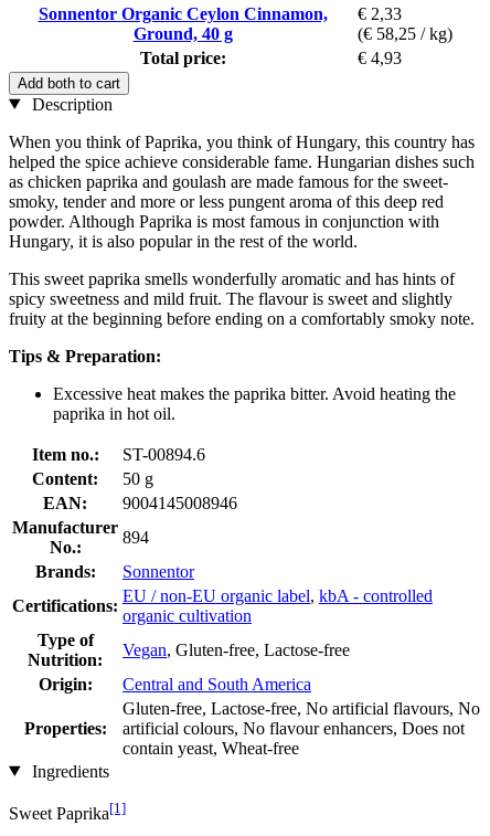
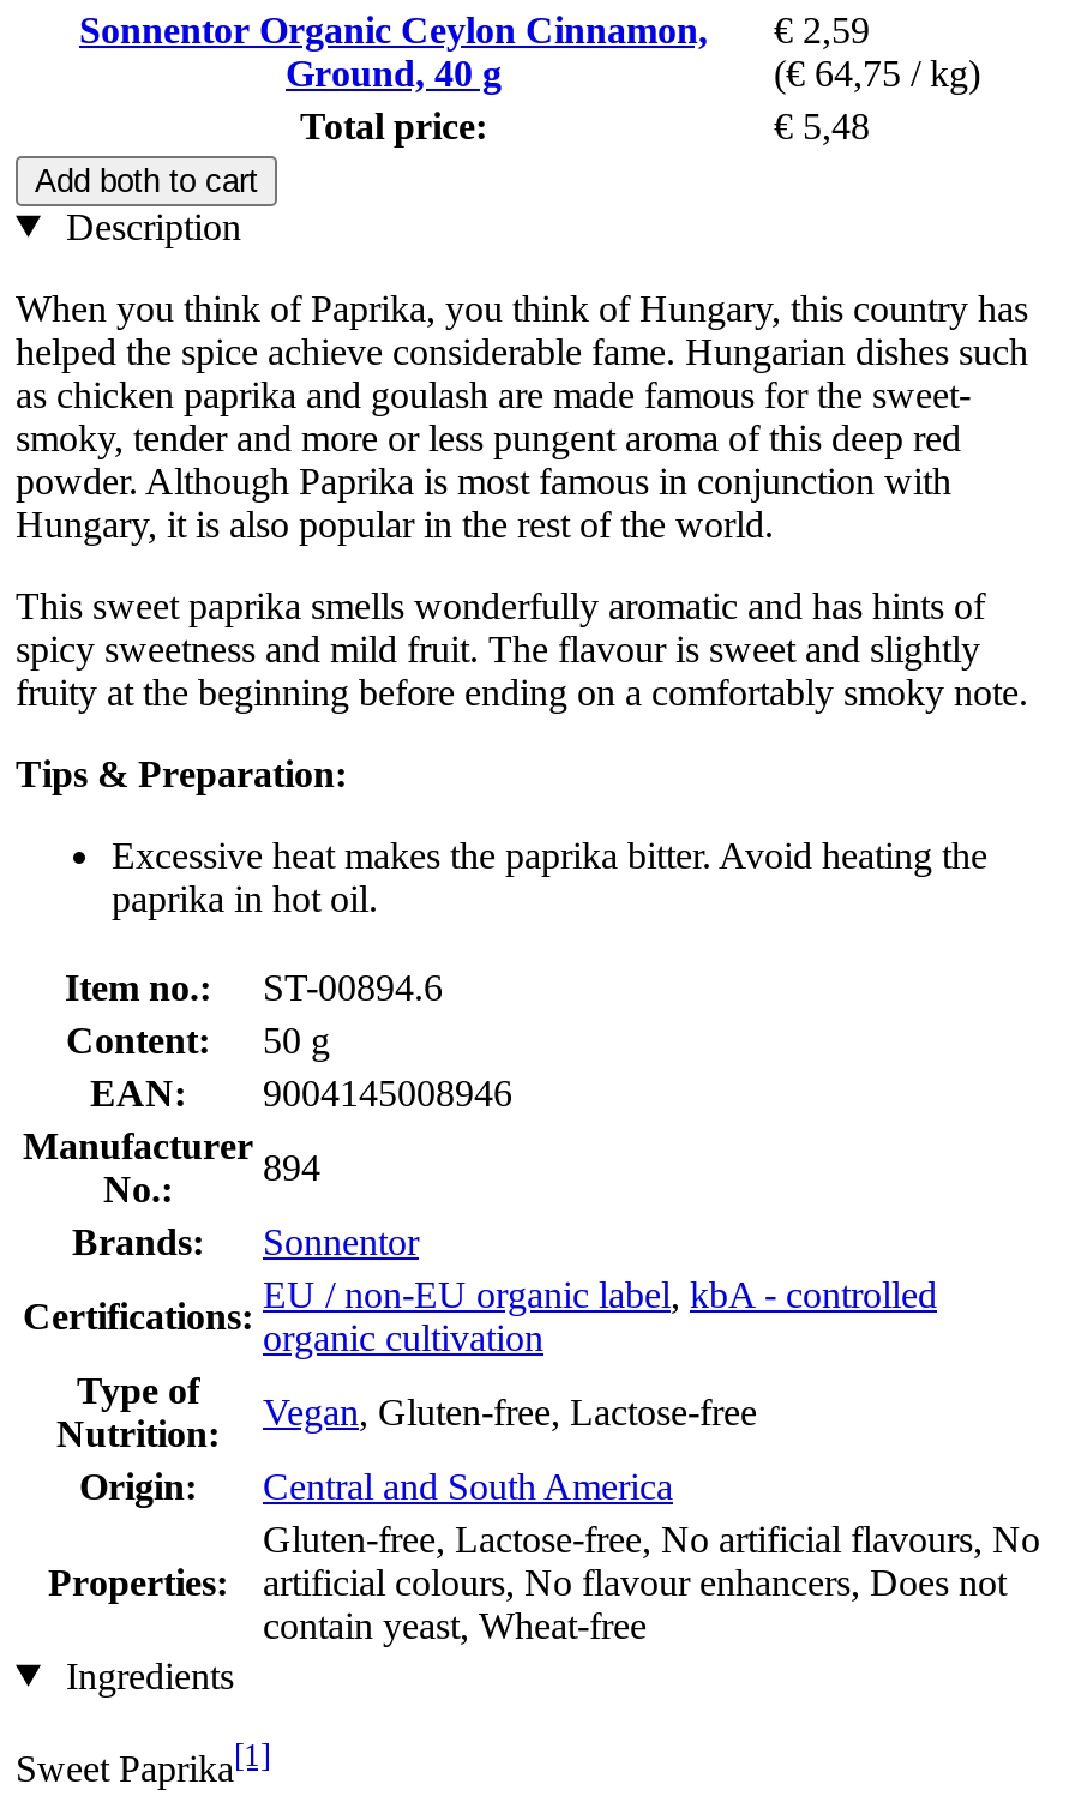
- Sonnentor Organic Ceylon Cinnamon, € 2,33
+ Sonnentor Organic Ceylon Cinnamon, € 2,59

- (€ 58,25 / kg)
+ (€ 64,75 / kg)

- € 4,93
+ € 5,48
